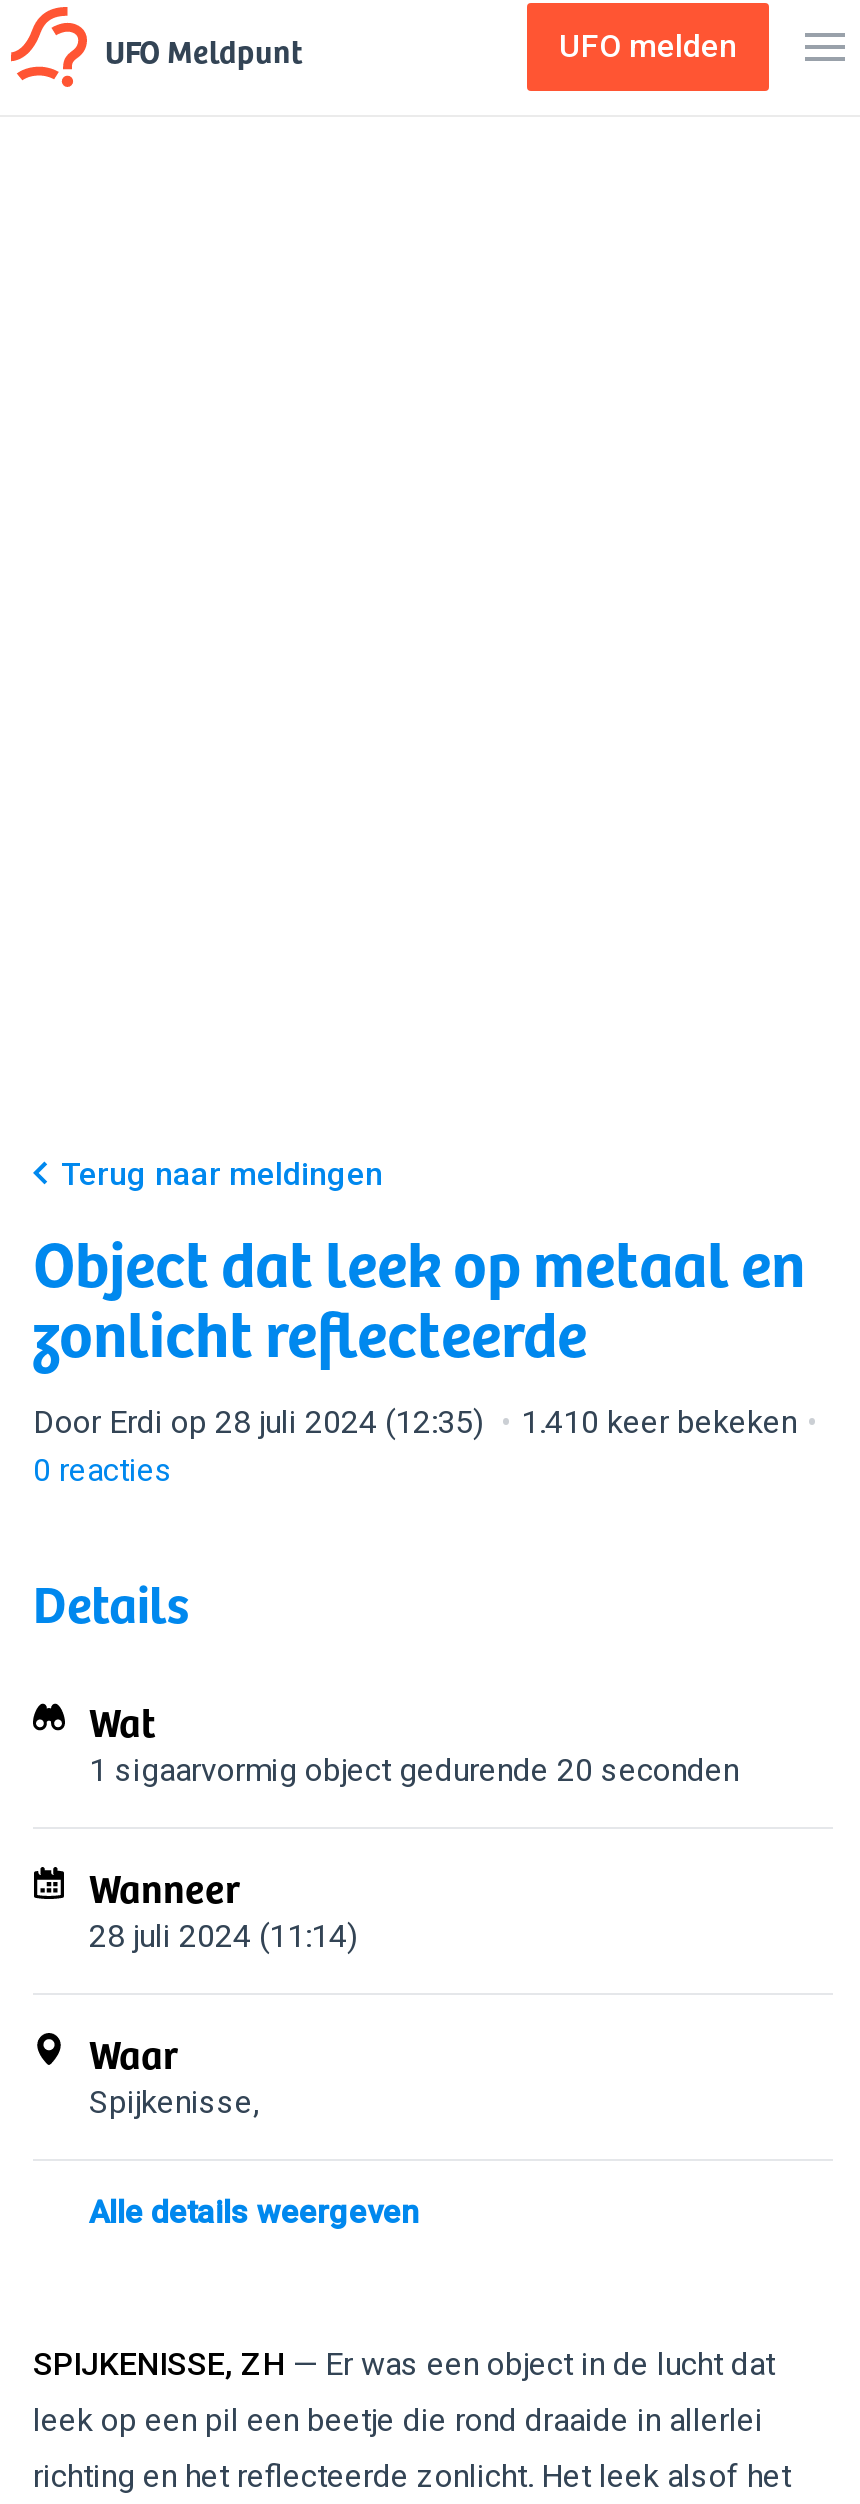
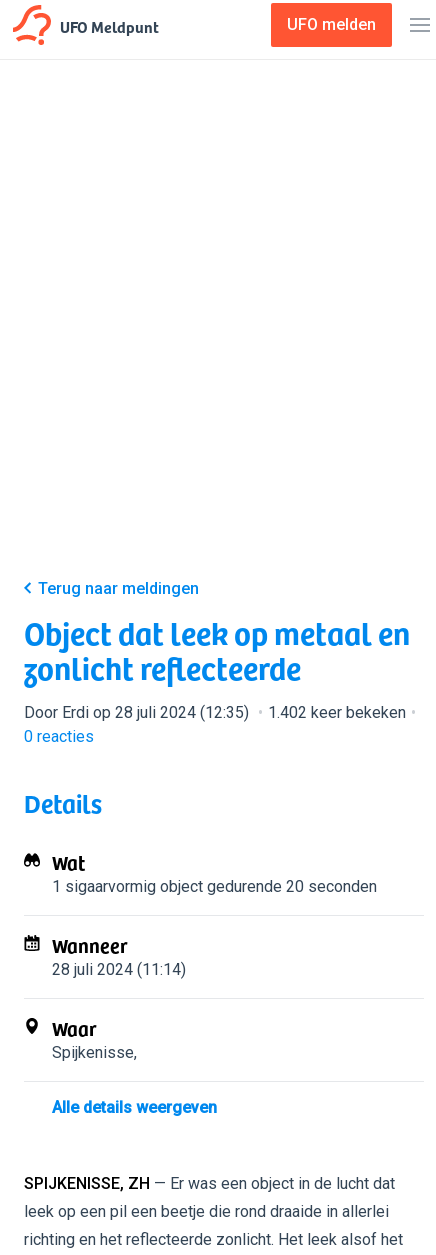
- Door Erdi op 28 juli 2024 (12:35) 1.410 keer bekeken
+ Door Erdi op 28 juli 2024 (12:35) 1.402 keer bekeken
